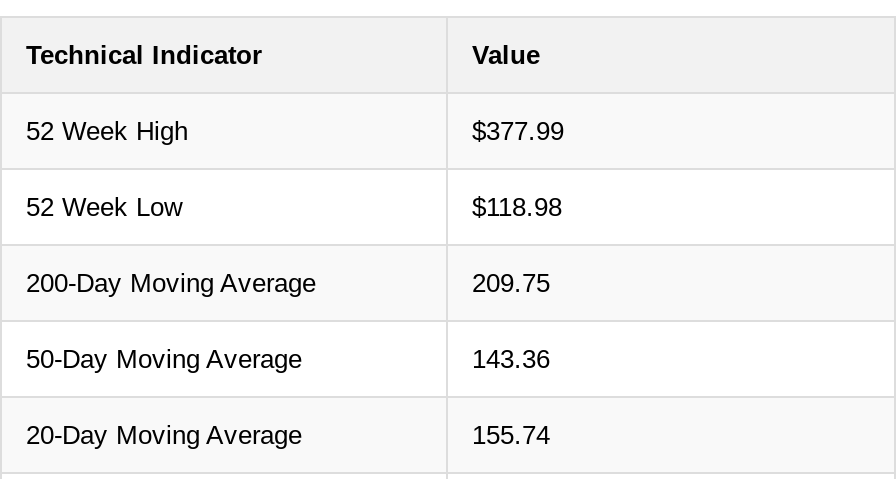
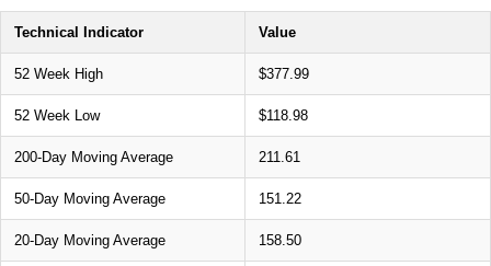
- 209.75
+ 211.61

- 143.36
+ 151.22

- 155.74
+ 158.50
